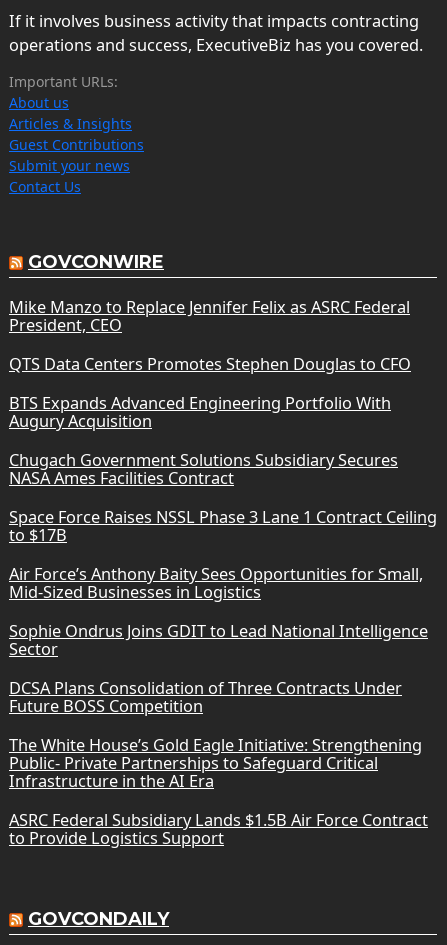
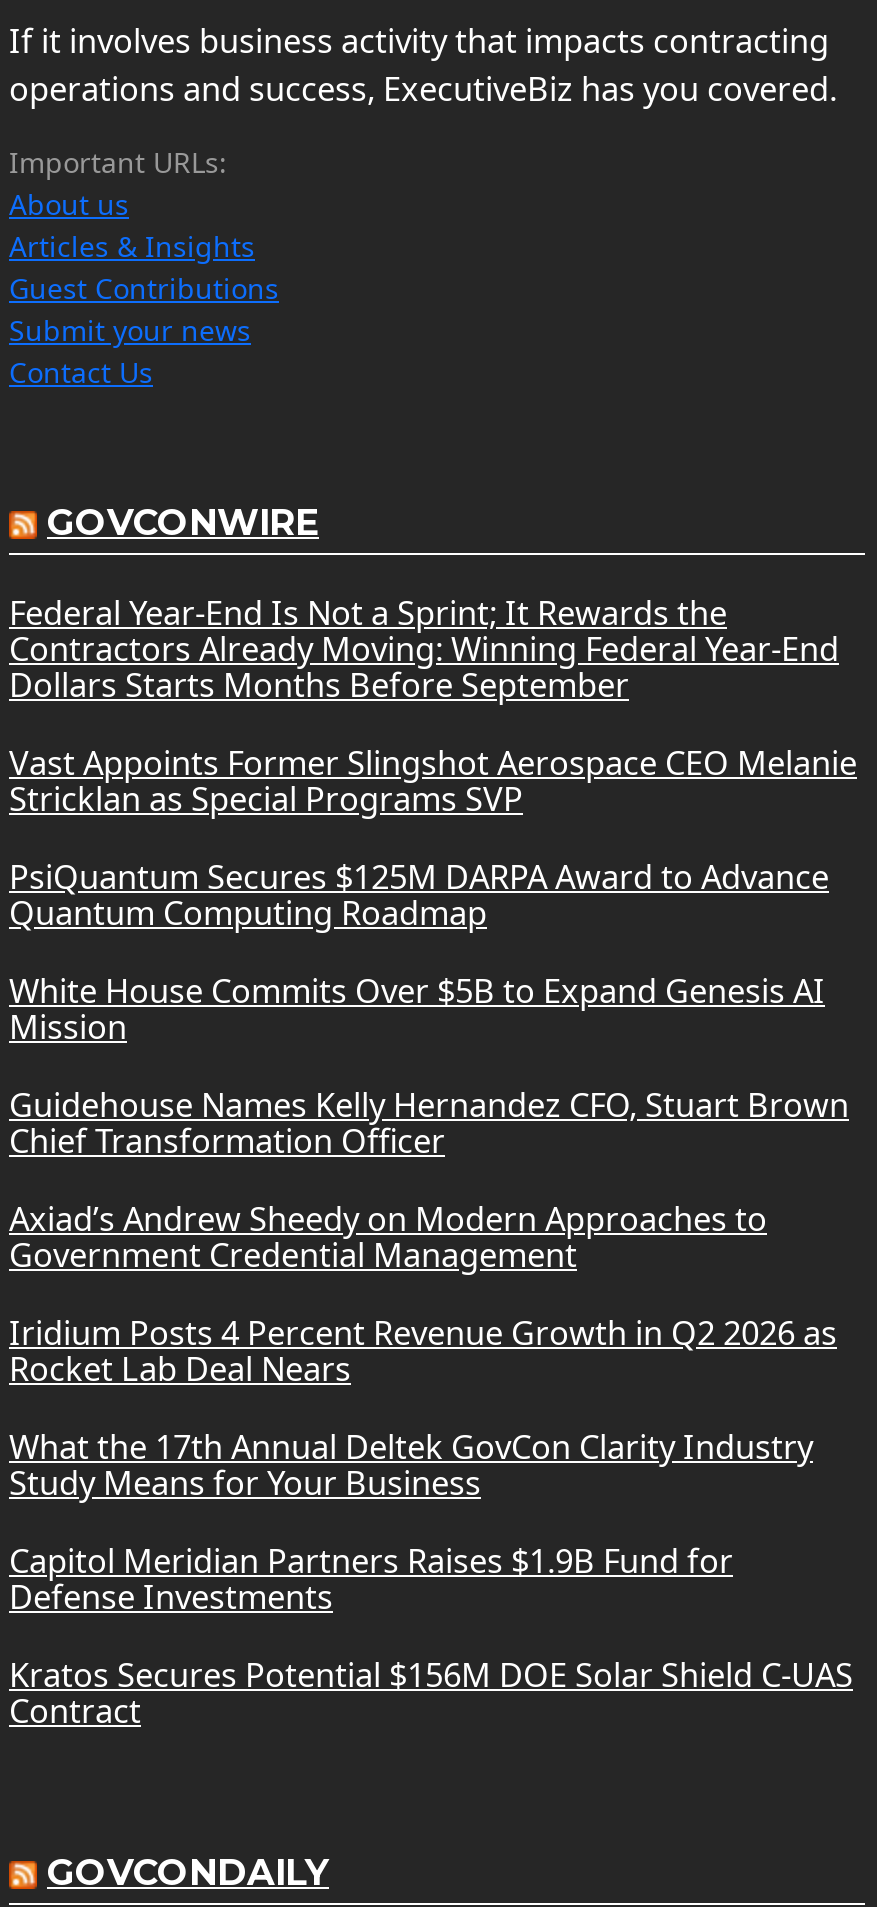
- Mike Manzo to Replace Jennifer Felix as ASRC Federal
- President, CEO
+ Federal Year-End Is Not a Sprint; It Rewards the
+ Contractors Already Moving: Winning Federal Year-End
+ Dollars Starts Months Before September

- QTS Data Centers Promotes Stephen Douglas to CFO
+ Vast Appoints Former Slingshot Aerospace CEO Melanie
+ Stricklan as Special Programs SVP

- BTS Expands Advanced Engineering Portfolio With
- Augury Acquisition
+ PsiQuantum Secures $125M DARPA Award to Advance
+ Quantum Computing Roadmap

- Chugach Government Solutions Subsidiary Secures
- NASA Ames Facilities Contract
+ White House Commits Over $5B to Expand Genesis AI
+ Mission

- Space Force Raises NSSL Phase 3 Lane 1 Contract Ceiling
- to $17B
+ Guidehouse Names Kelly Hernandez CFO, Stuart Brown
+ Chief Transformation Officer

- Air Force’s Anthony Baity Sees Opportunities for Small,
- Mid-Sized Businesses in Logistics
+ Axiad’s Andrew Sheedy on Modern Approaches to
+ Government Credential Management

- Sophie Ondrus Joins GDIT to Lead National Intelligence
- Sector
+ Iridium Posts 4 Percent Revenue Growth in Q2 2026 as
+ Rocket Lab Deal Nears

- DCSA Plans Consolidation of Three Contracts Under
- Future BOSS Competition
+ What the 17th Annual Deltek GovCon Clarity Industry
+ Study Means for Your Business

- The White House’s Gold Eagle Initiative: Strengthening
- Public- Private Partnerships to Safeguard Critical
- Infrastructure in the AI Era
+ Capitol Meridian Partners Raises $1.9B Fund for
+ Defense Investments

- ASRC Federal Subsidiary Lands $1.5B Air Force Contract
- to Provide Logistics Support
+ Kratos Secures Potential $156M DOE Solar Shield C-UAS
+ Contract
